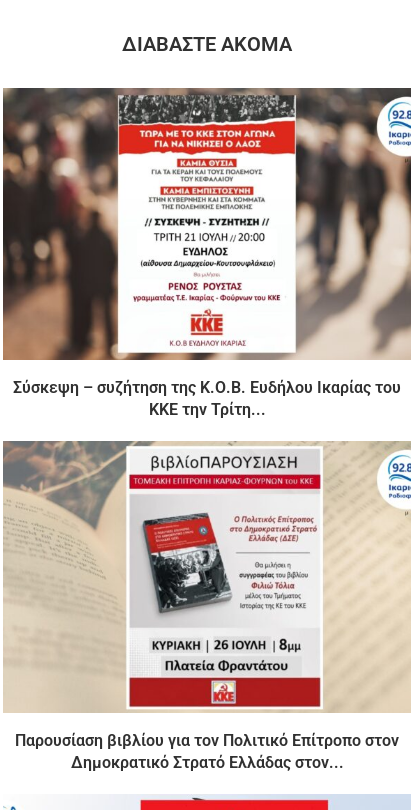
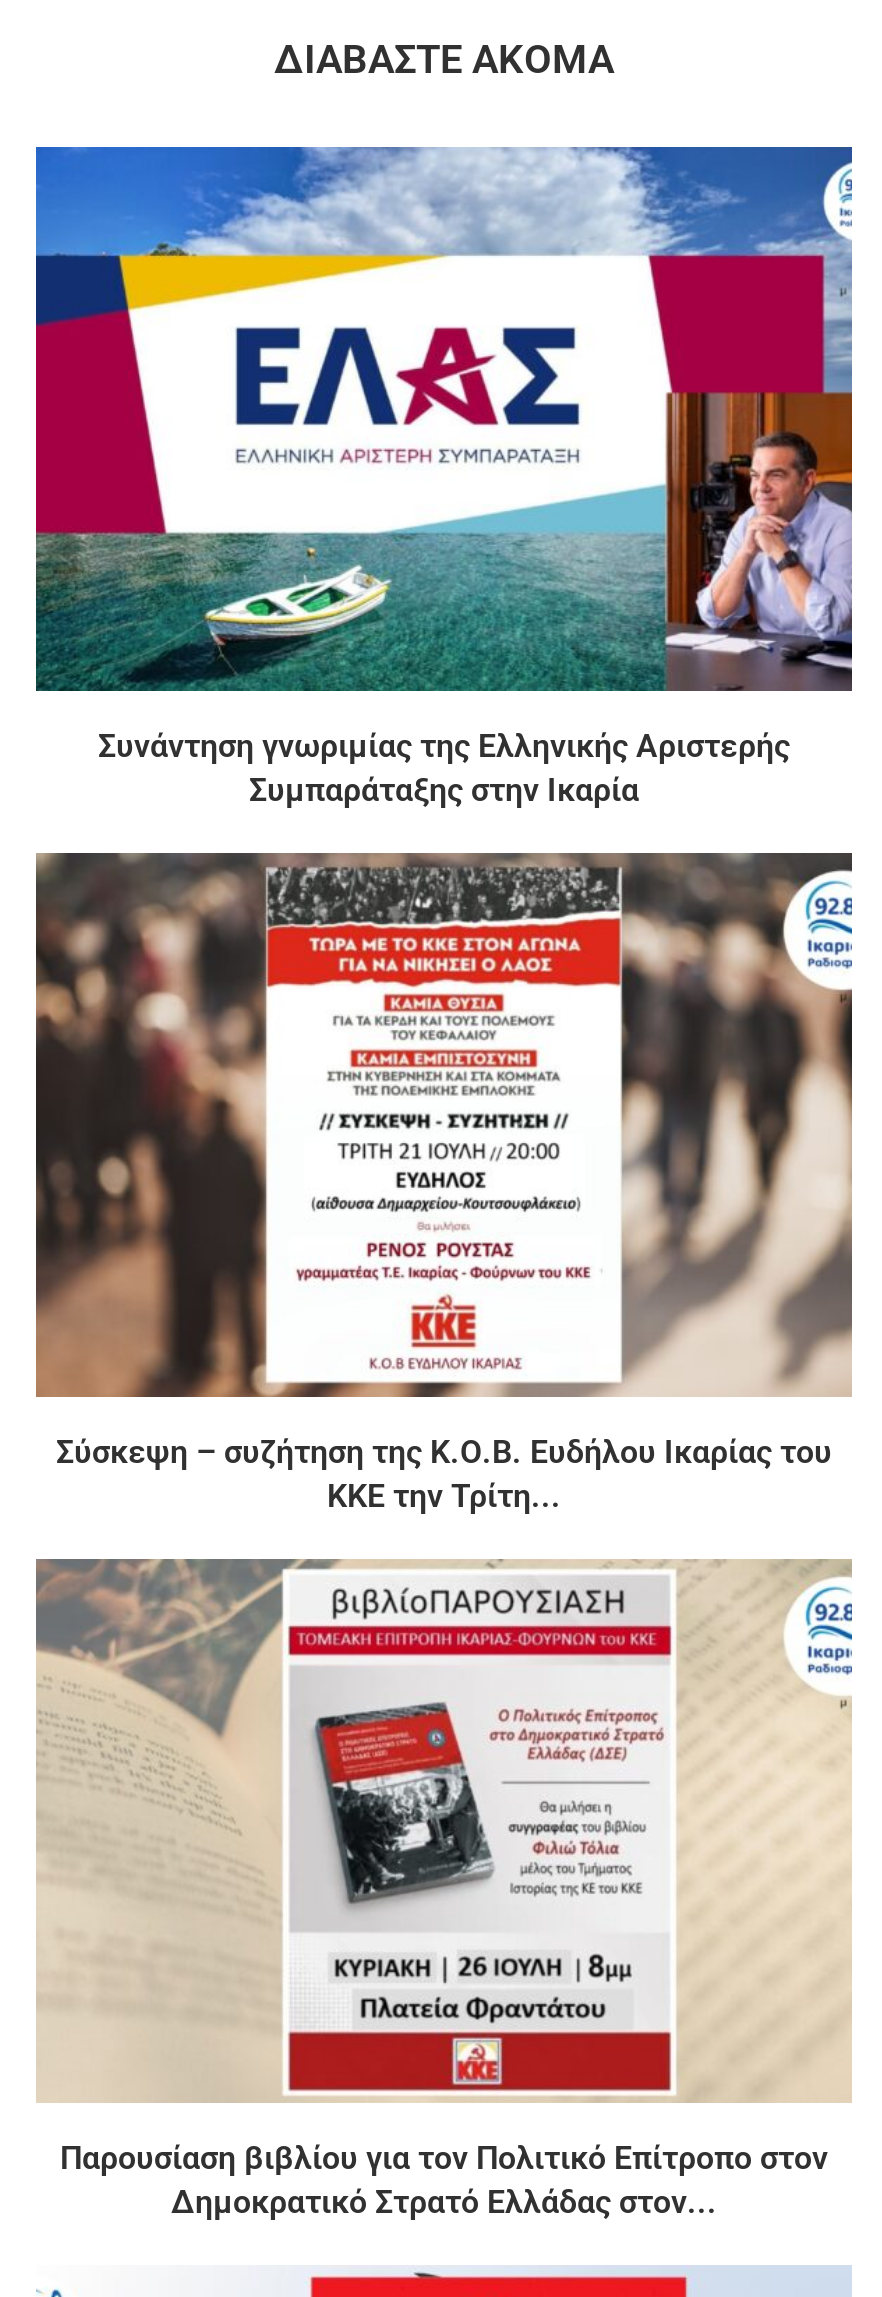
+ [image]
+ Συνάντηση γνωριμίας της Ελληνικής Αριστερής
+ Συμπαράταξης στην Ικαρία
